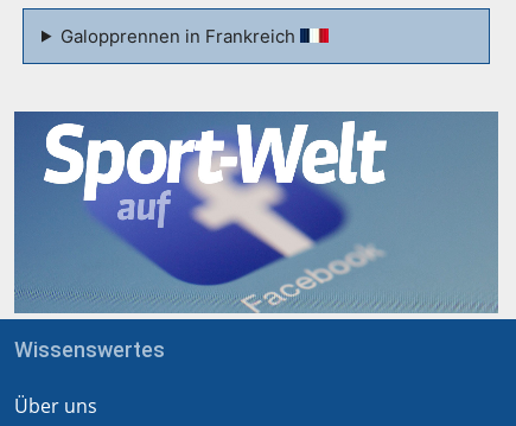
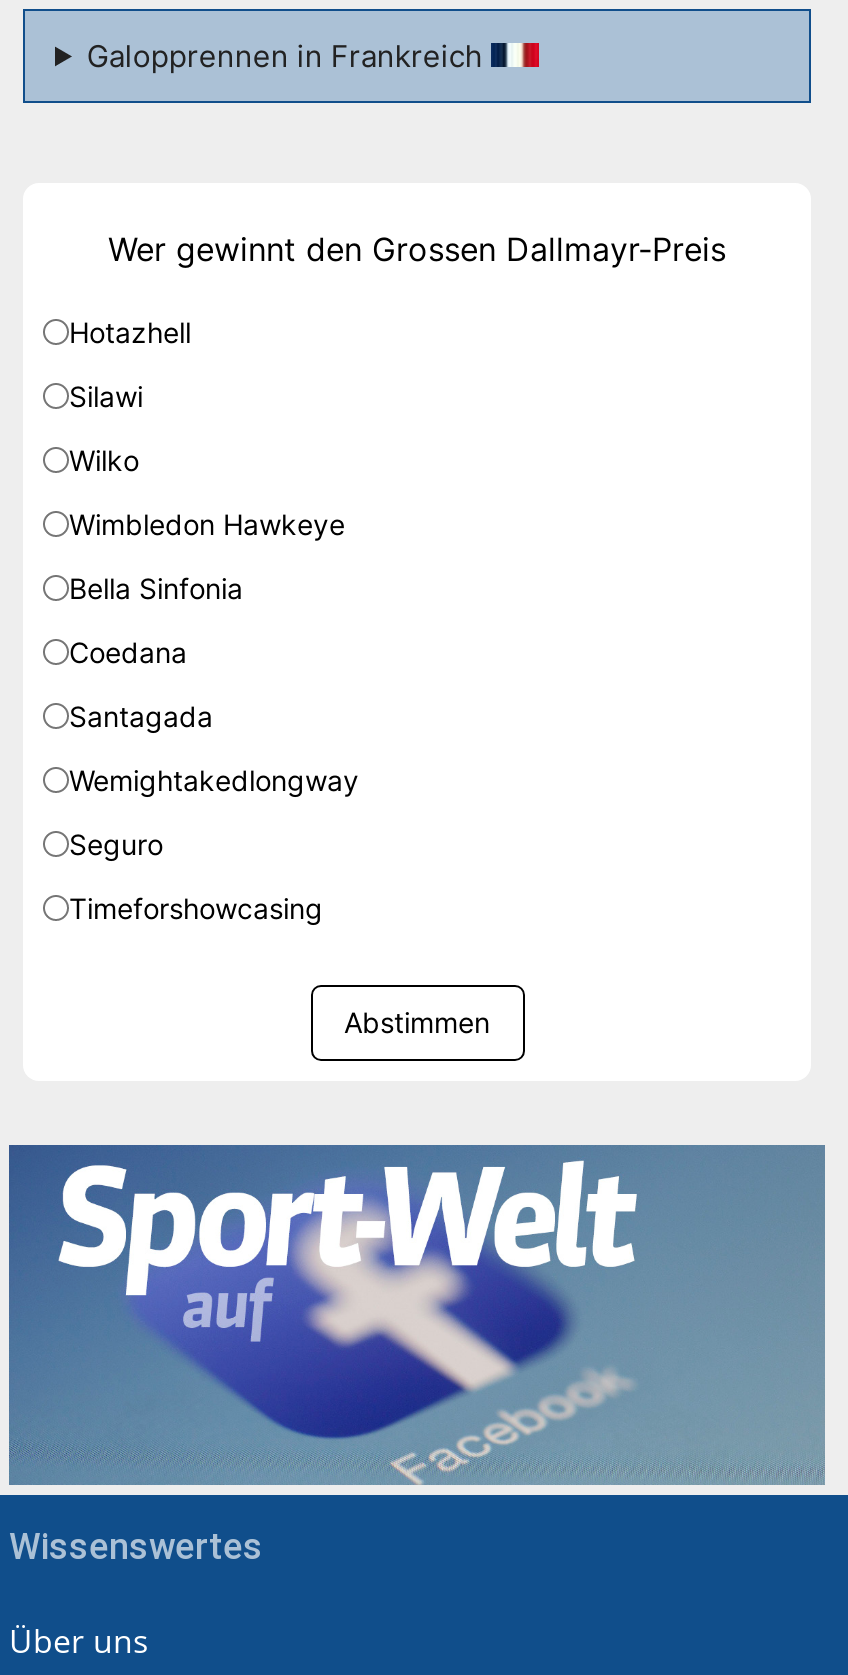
+ Wer gewinnt den Grossen Dallmayr-Preis
+ Hotazhell
+ Silawi
+ Wilko
+ Wimbledon Hawkeye
+ Bella Sinfonia
+ Coedana
+ Santagada
+ Wemightakedlongway
+ Seguro
+ Timeforshowcasing
+ Abstimmen
